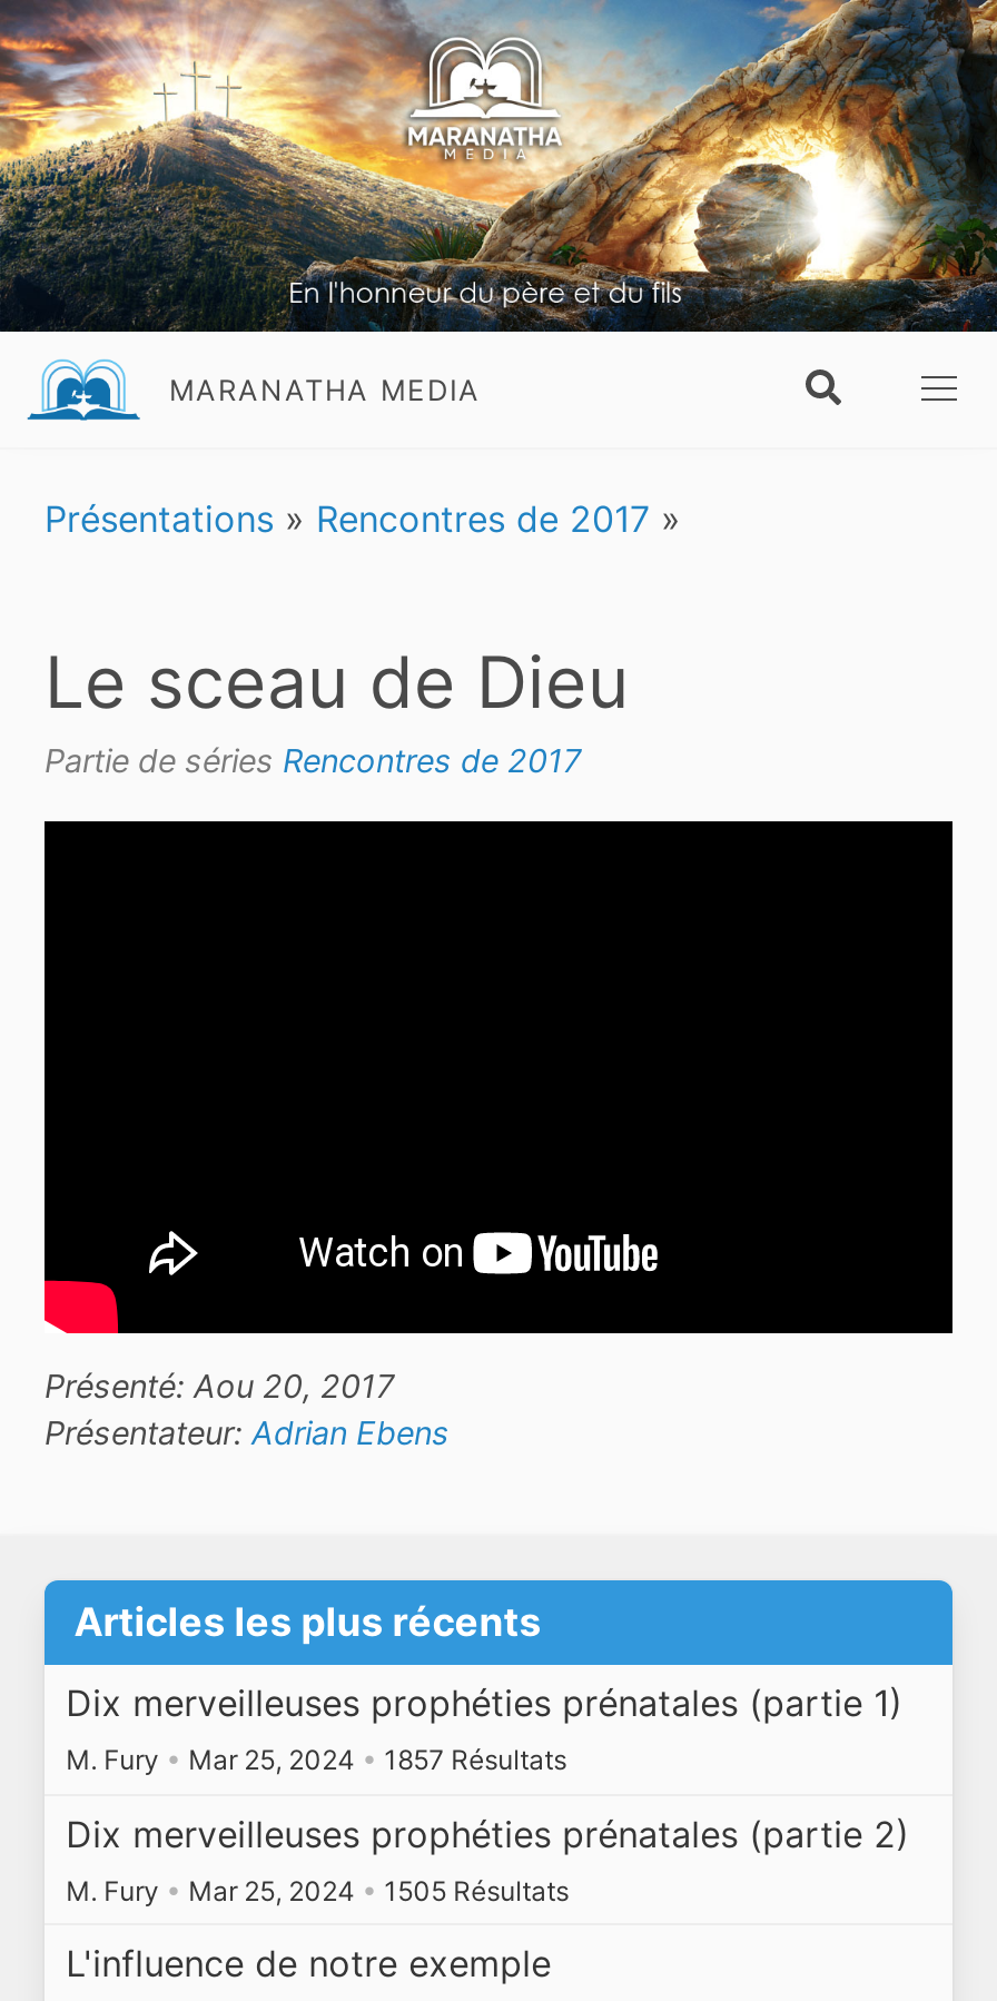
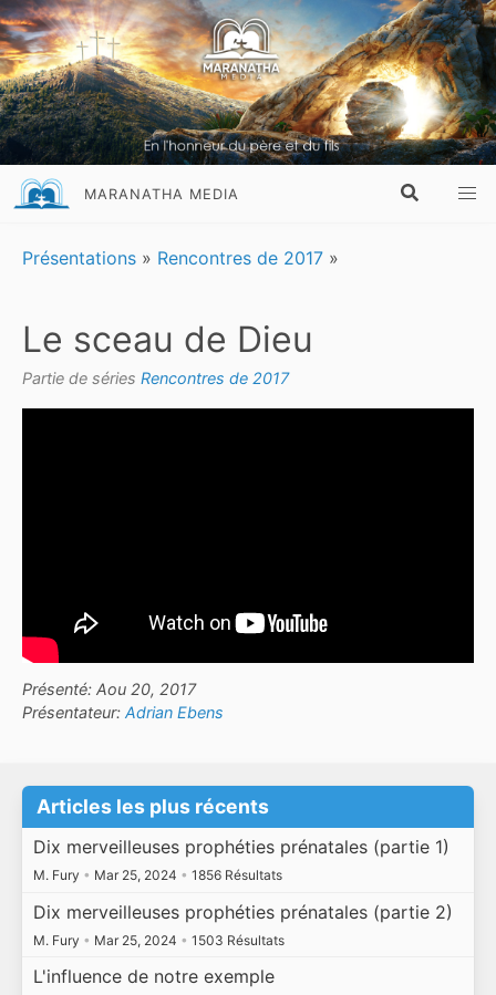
- M. Fury • Mar 25, 2024 • 1857 Résultats
+ M. Fury • Mar 25, 2024 • 1856 Résultats

- M. Fury • Mar 25, 2024 • 1505 Résultats
+ M. Fury • Mar 25, 2024 • 1503 Résultats
